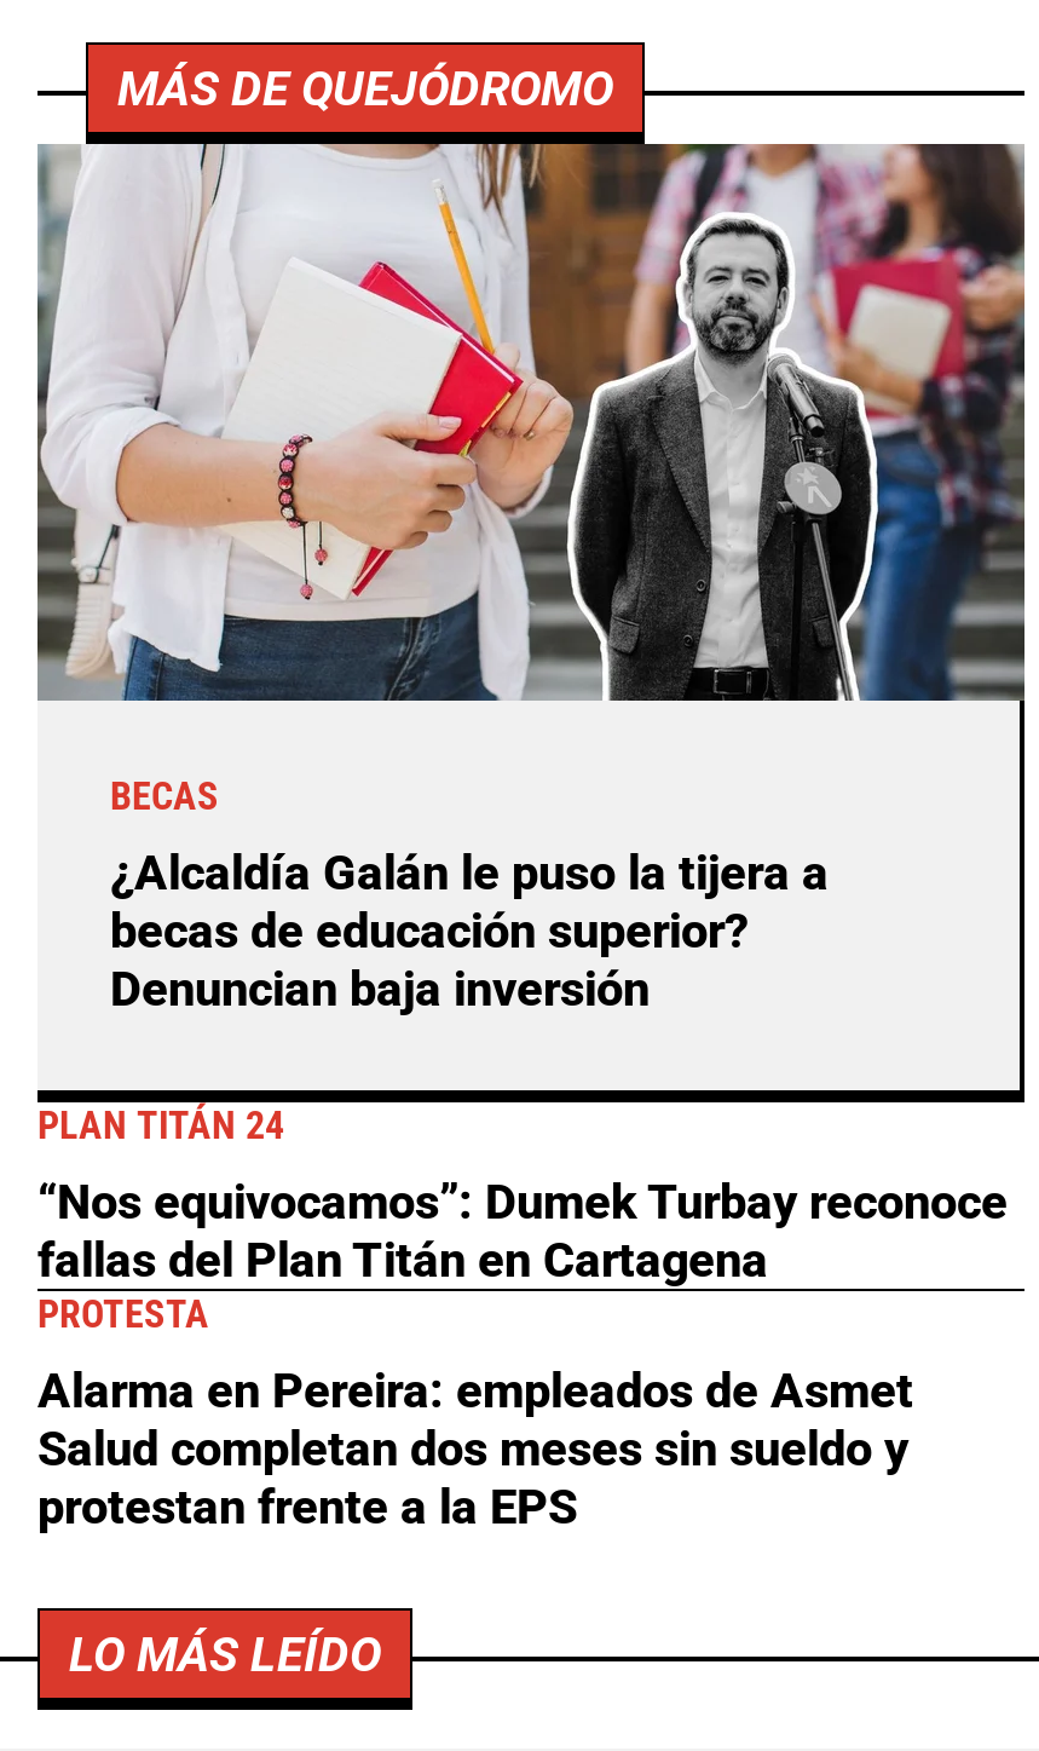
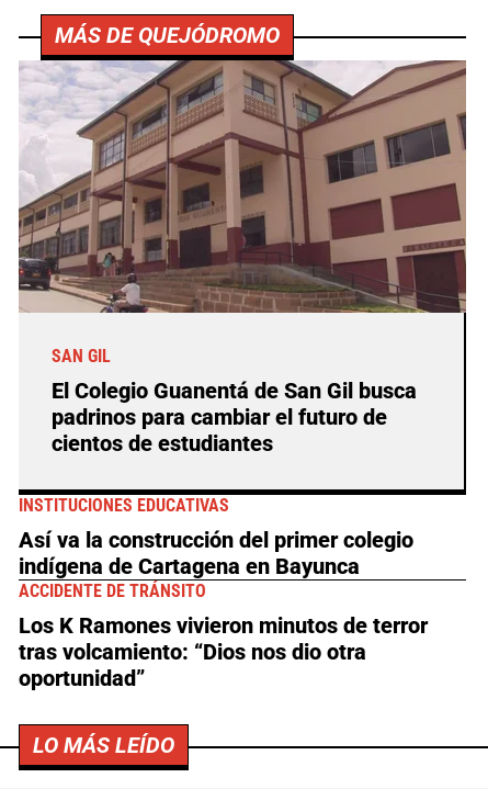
- [image]
- BECAS
- ¿Alcaldía Galán le puso la tijera a
- becas de educación superior?
- Denuncian baja inversión
+ [image]
+ SAN GIL
+ El Colegio Guanentá de San Gil busca
+ padrinos para cambiar el futuro de
+ cientos de estudiantes

- PLAN TITÁN 24
- “Nos equivocamos”: Dumek Turbay reconoce
- fallas del Plan Titán en Cartagena
- PROTESTA
- Alarma en Pereira: empleados de Asmet
- Salud completan dos meses sin sueldo y
- protestan frente a la EPS
+ INSTITUCIONES EDUCATIVAS
+ Así va la construcción del primer colegio
+ indígena de Cartagena en Bayunca
+ ACCIDENTE DE TRÁNSITO
+ Los K Ramones vivieron minutos de terror
+ tras volcamiento: “Dios nos dio otra
+ oportunidad”
